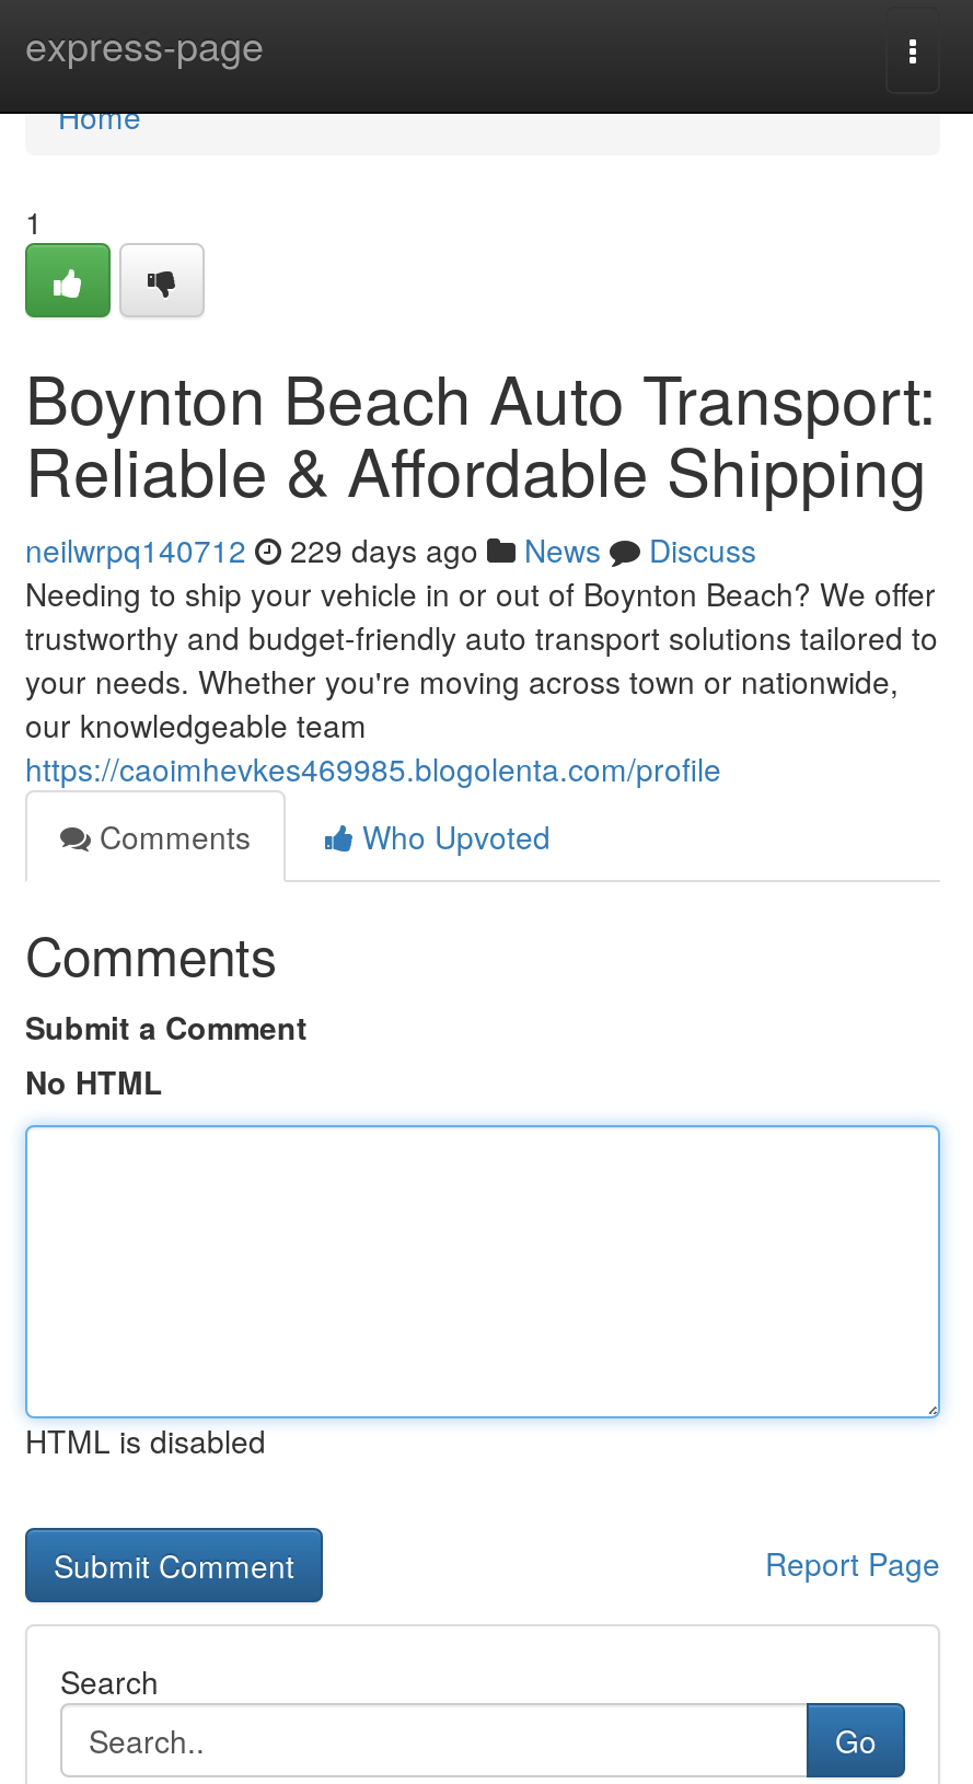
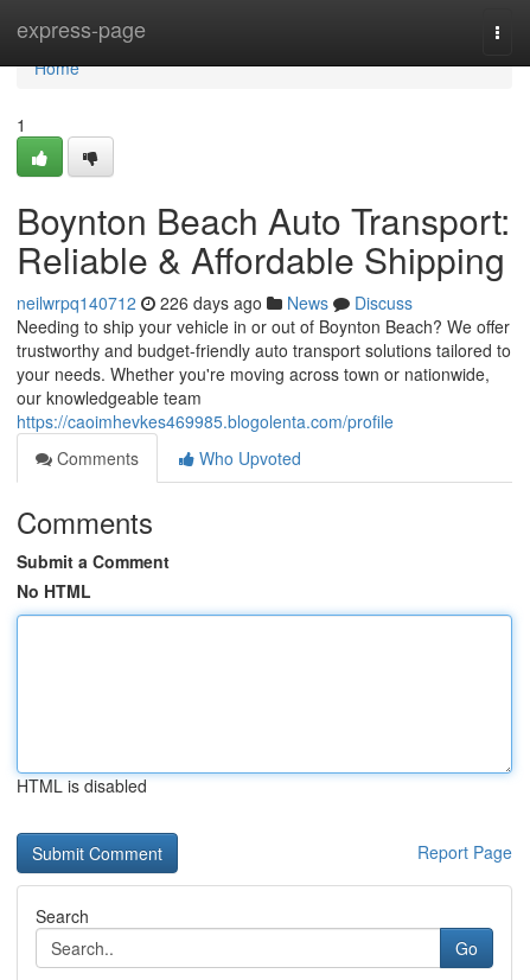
- neilwrpq140712 229 days ago News Discuss
+ neilwrpq140712 226 days ago News Discuss
